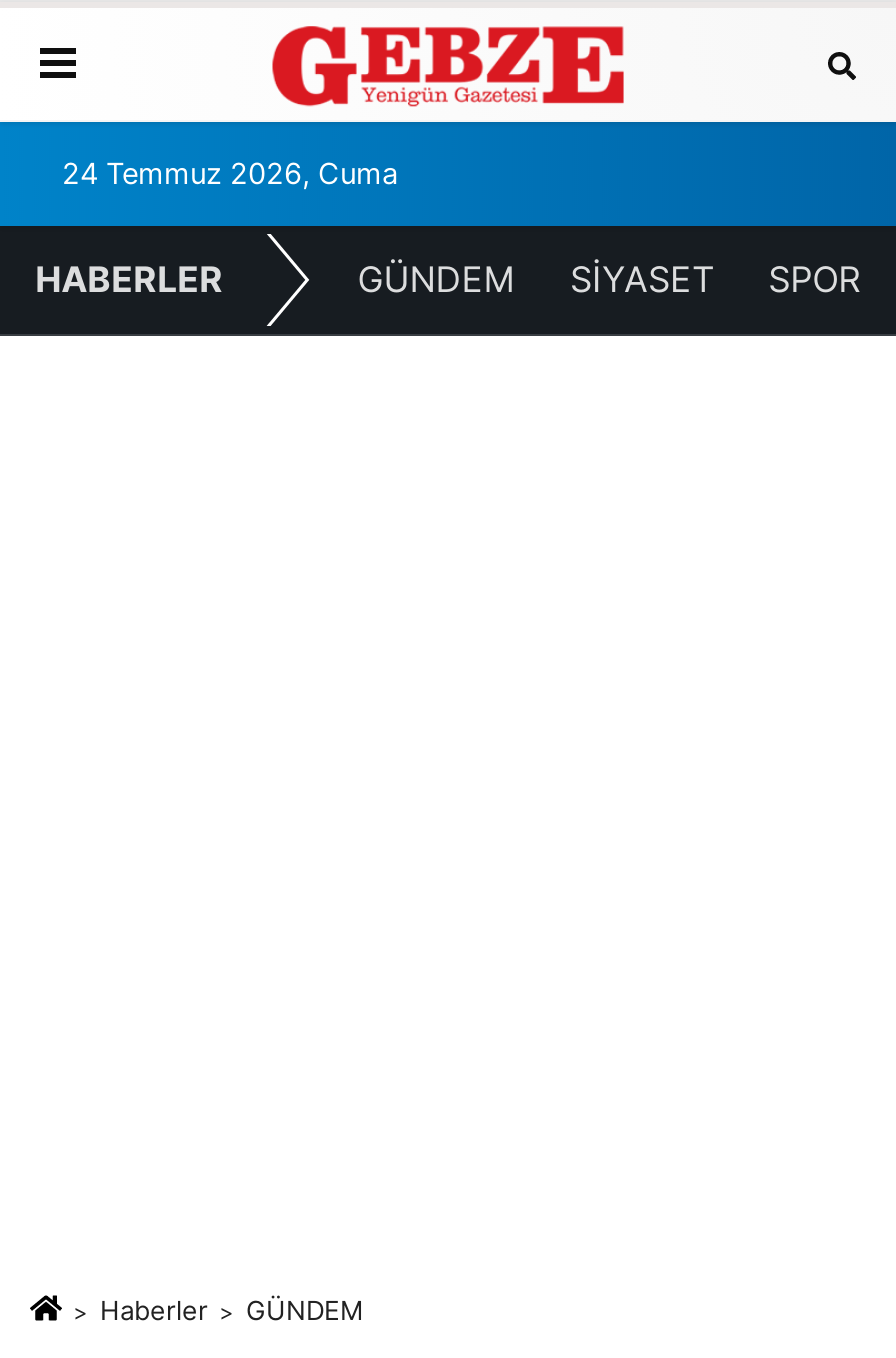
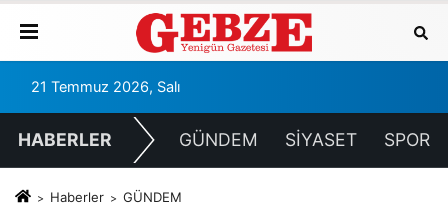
- 24 Temmuz 2026, Cuma
+ 21 Temmuz 2026, Salı
